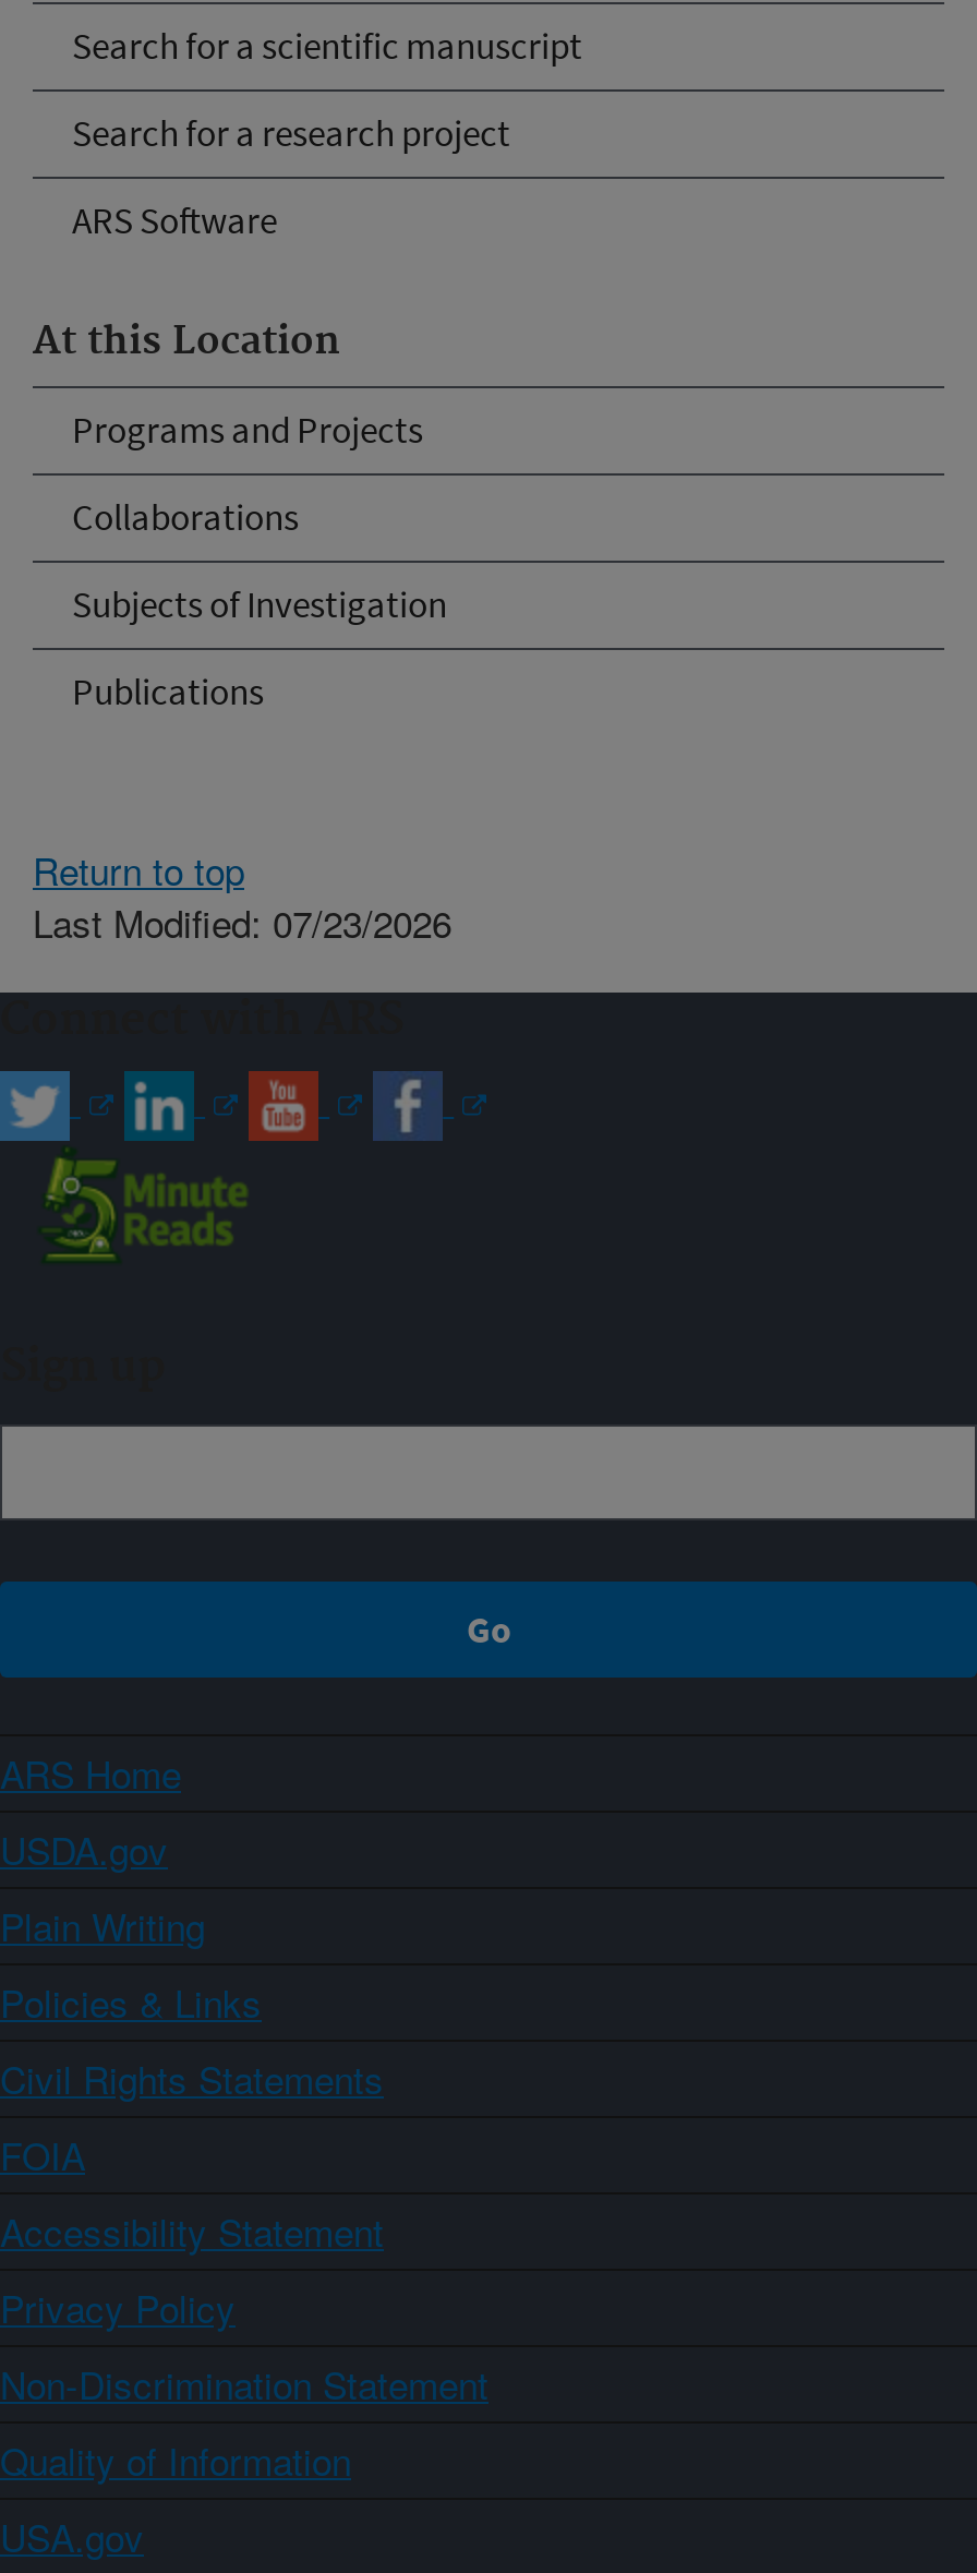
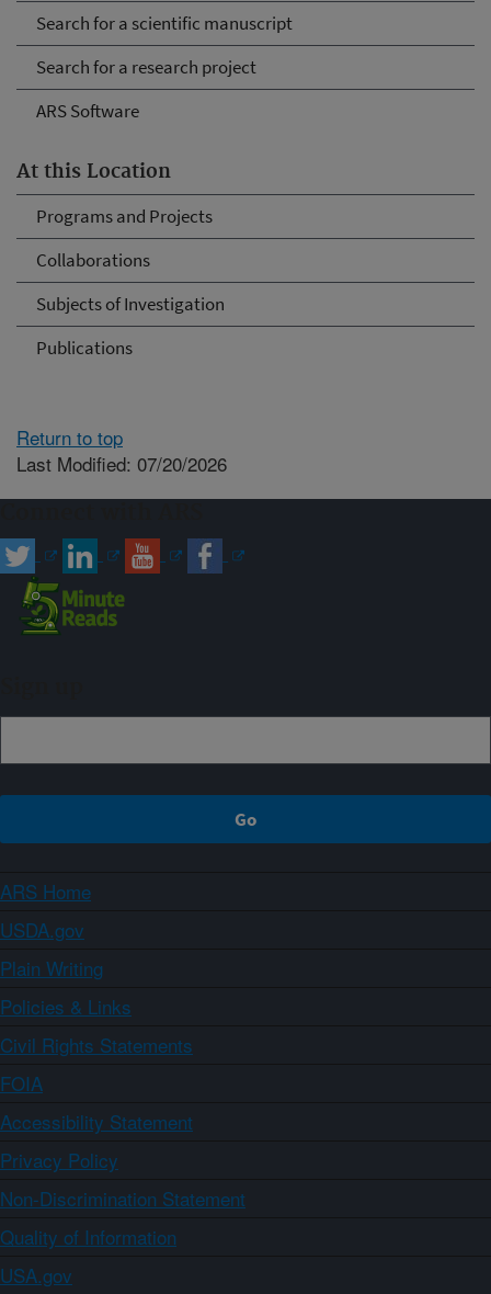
- Last Modified: 07/23/2026
+ Last Modified: 07/20/2026
